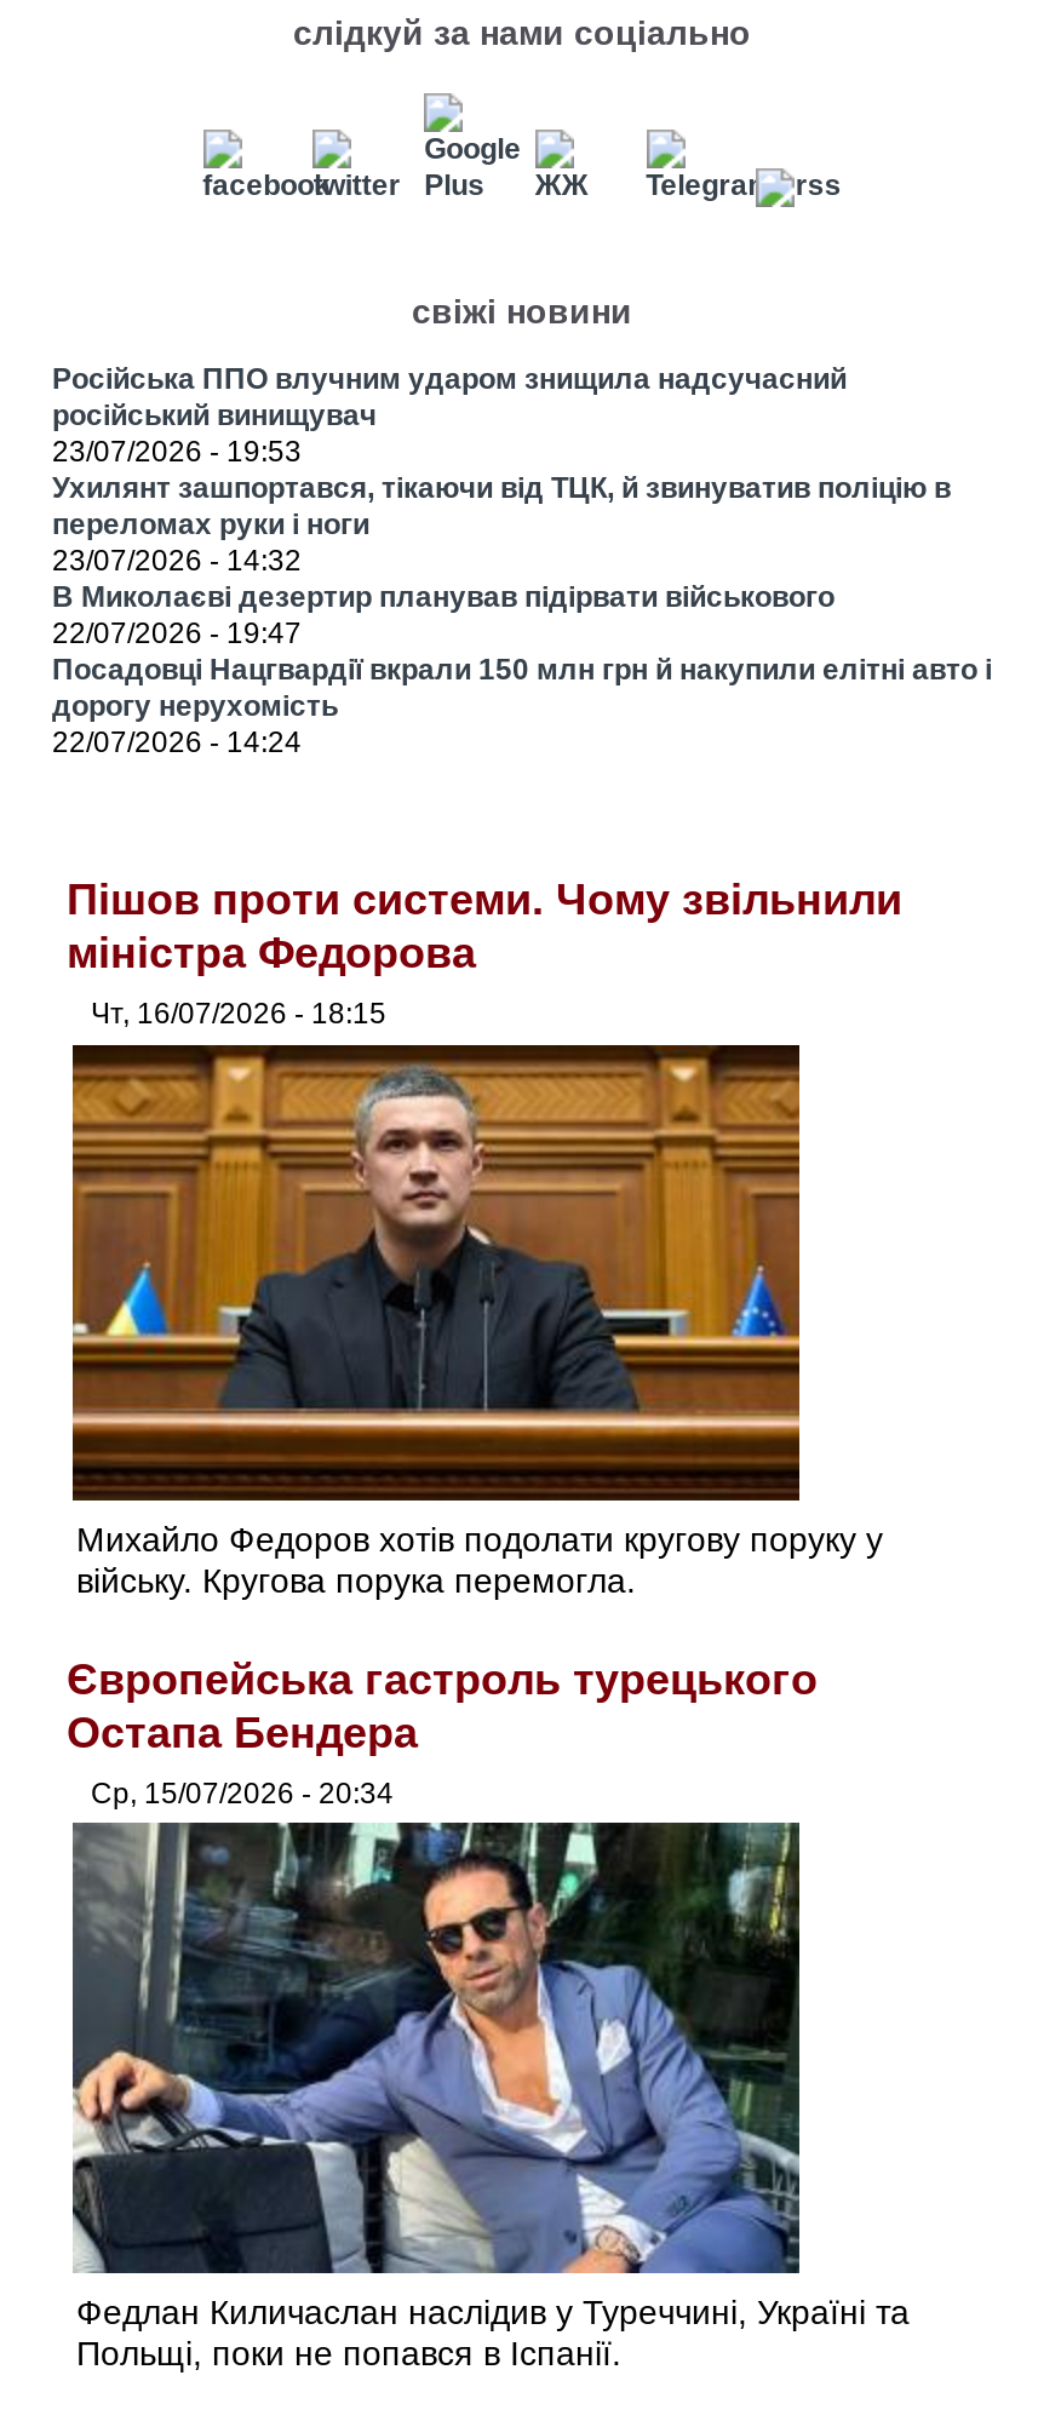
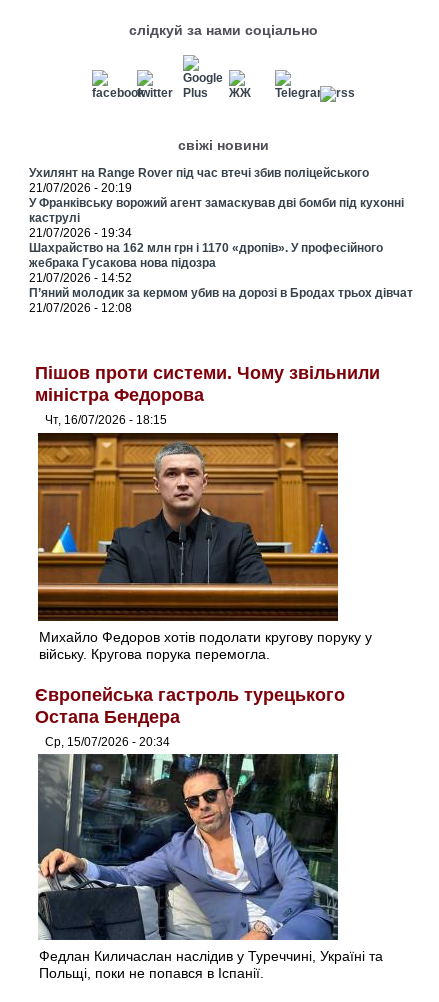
- Російська ППО влучним ударом знищила надсучасний
- російський винищувач
- 23/07/2026 - 19:53
- Ухилянт зашпортався, тікаючи від ТЦК, й звинуватив поліцію в
- переломах руки і ноги
- 23/07/2026 - 14:32
- В Миколаєві дезертир планував підірвати військового
- 22/07/2026 - 19:47
- Посадовці Нацгвардії вкрали 150 млн грн й накупили елітні авто і
- дорогу нерухомість
- 22/07/2026 - 14:24
+ Ухилянт на Range Rover під час втечі збив поліцейського
+ 21/07/2026 - 20:19
+ У Франківську ворожий агент замаскував дві бомби під кухонні
+ каструлі
+ 21/07/2026 - 19:34
+ Шахрайство на 162 млн грн і 1170 «дропів». У професійного
+ жебрака Гусакова нова підозра
+ 21/07/2026 - 14:52
+ П’яний молодик за кермом убив на дорозі в Бродах трьох дівчат
+ 21/07/2026 - 12:08
